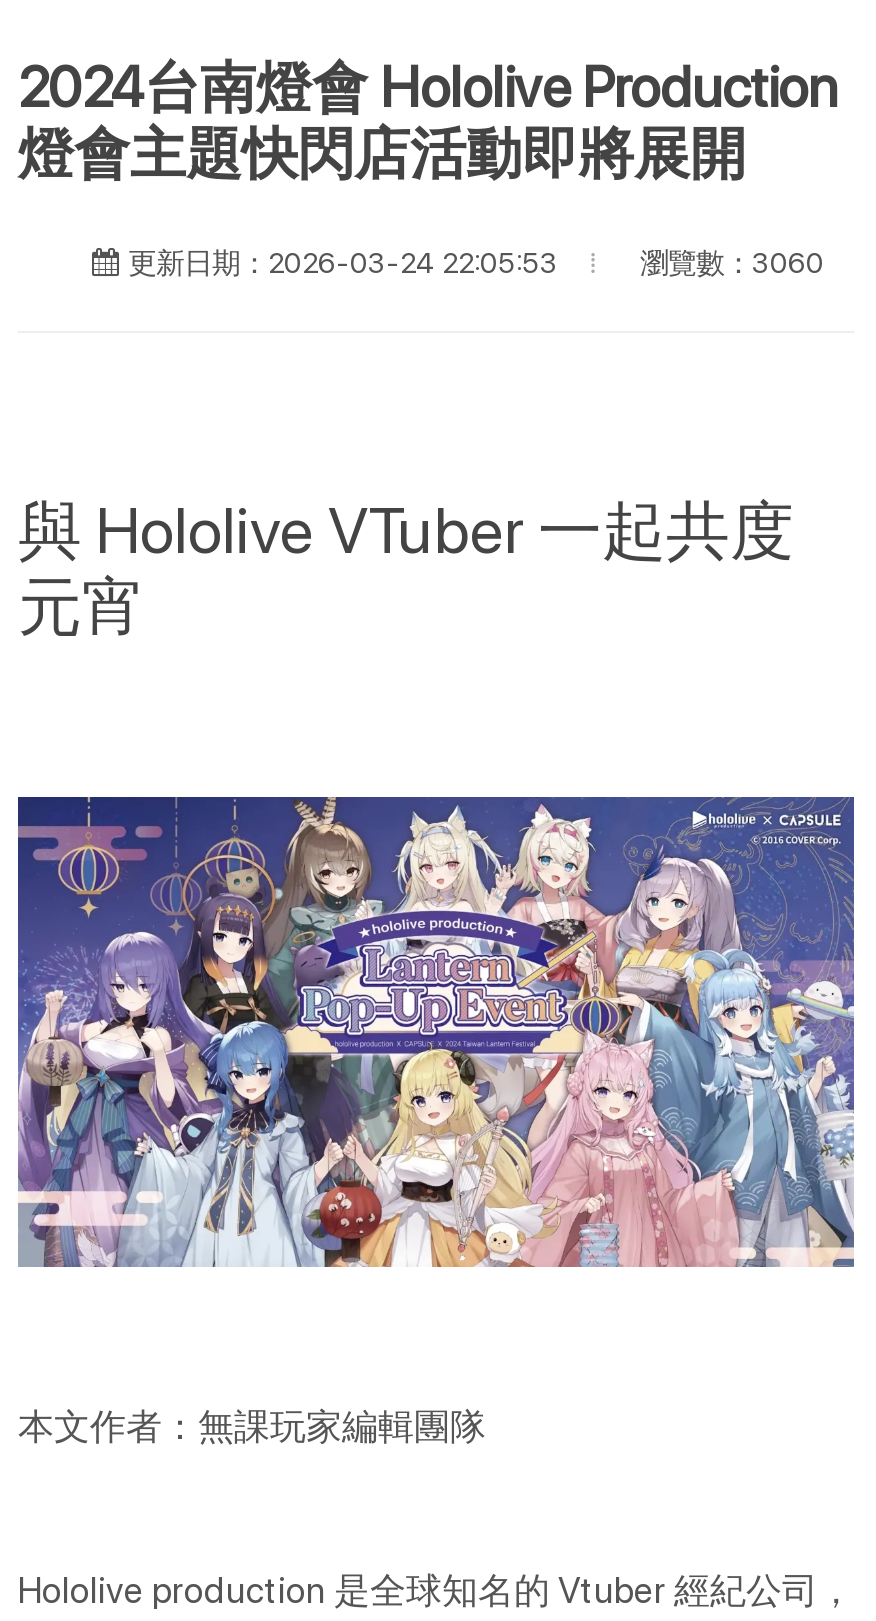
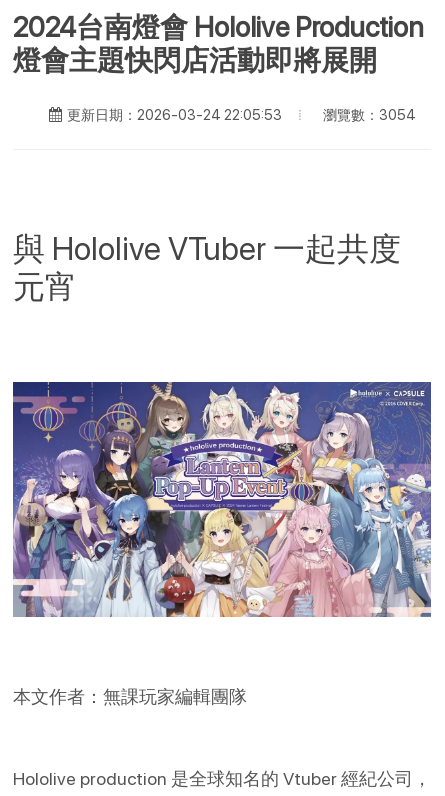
- 瀏覽數：3060
+ 瀏覽數：3054
